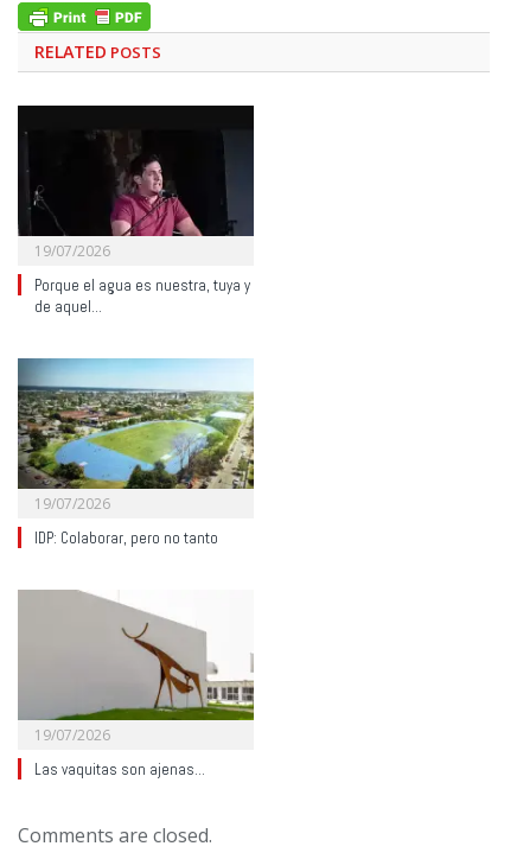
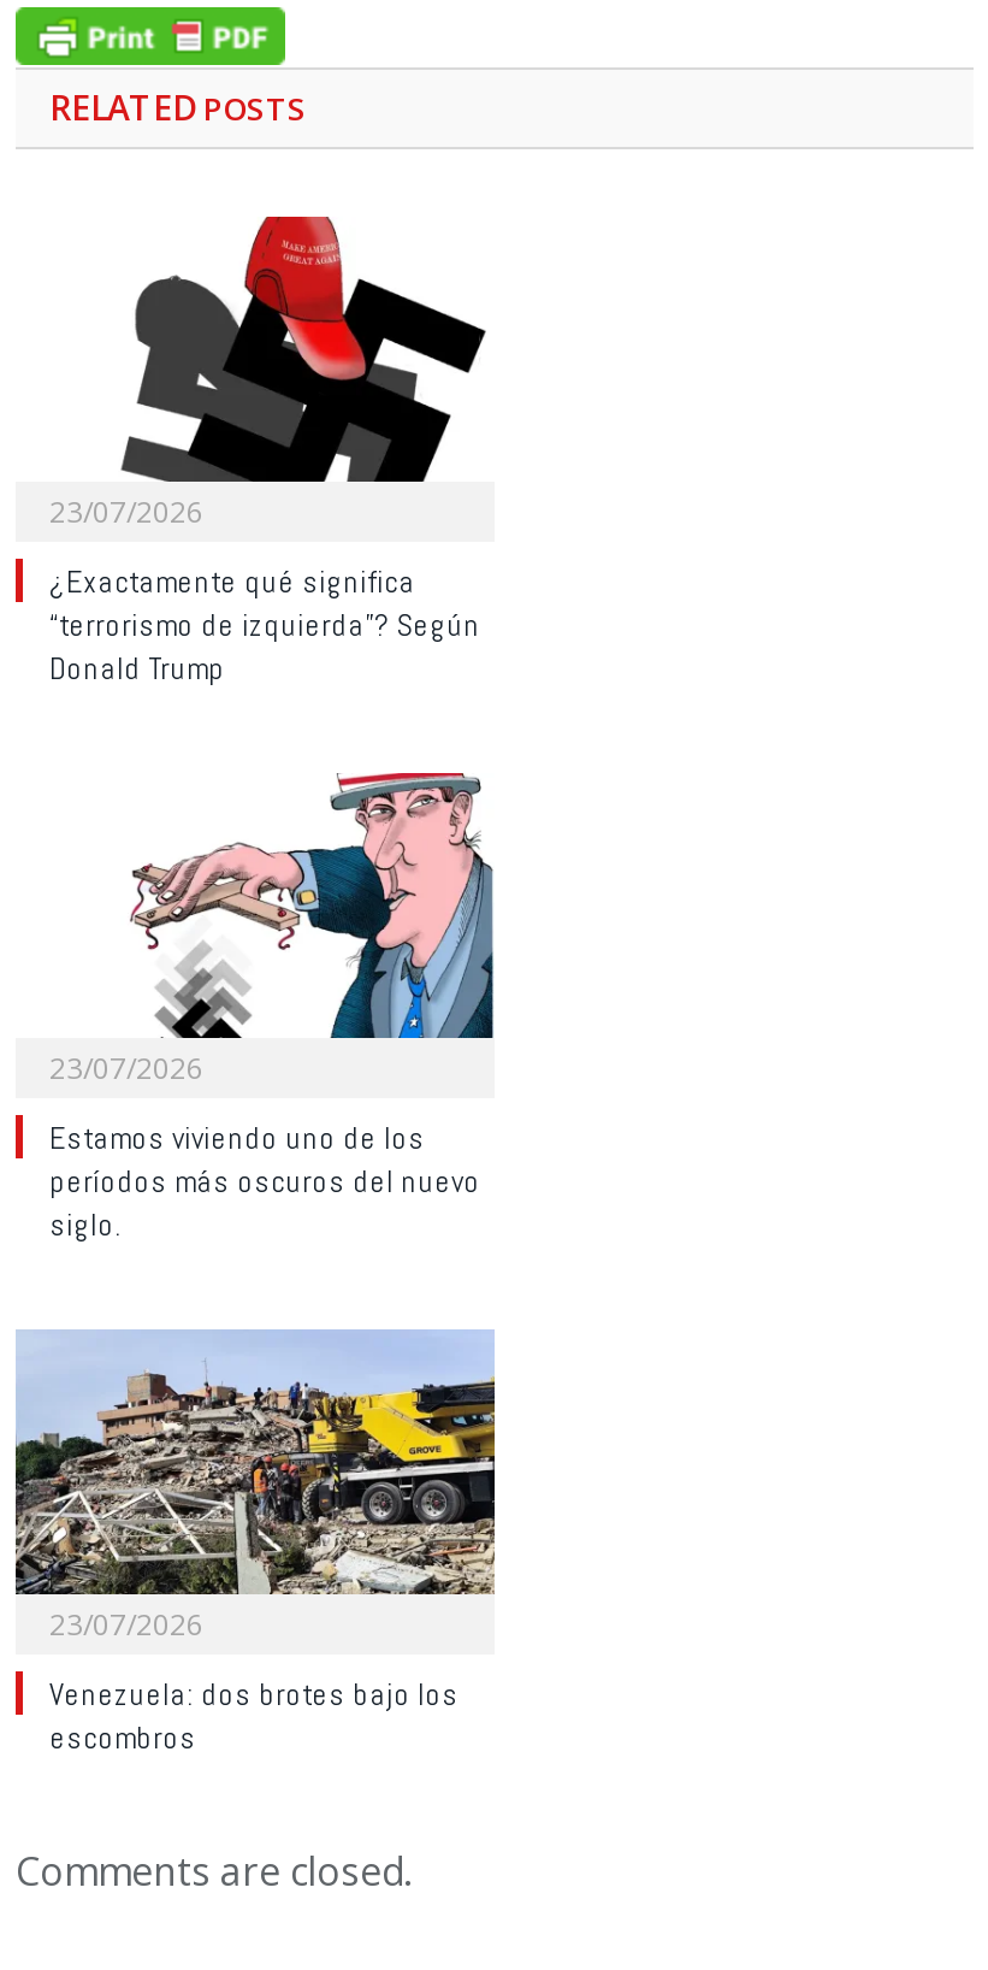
- [image]
- 19/07/2026
+ [image]
+ 23/07/2026

- Porque el agua es nuestra, tuya y
- de aquel…
+ ¿Exactamente qué significa
+ “terrorismo de izquierda”? Según
+ Donald Trump

- [image]
- 19/07/2026
+ [image]
+ 23/07/2026

- IDP: Colaborar, pero no tanto
+ Estamos viviendo uno de los
+ períodos más oscuros del nuevo
+ siglo.

- [image]
- 19/07/2026
+ [image]
+ 23/07/2026

- Las vaquitas son ajenas…
+ Venezuela: dos brotes bajo los
+ escombros
